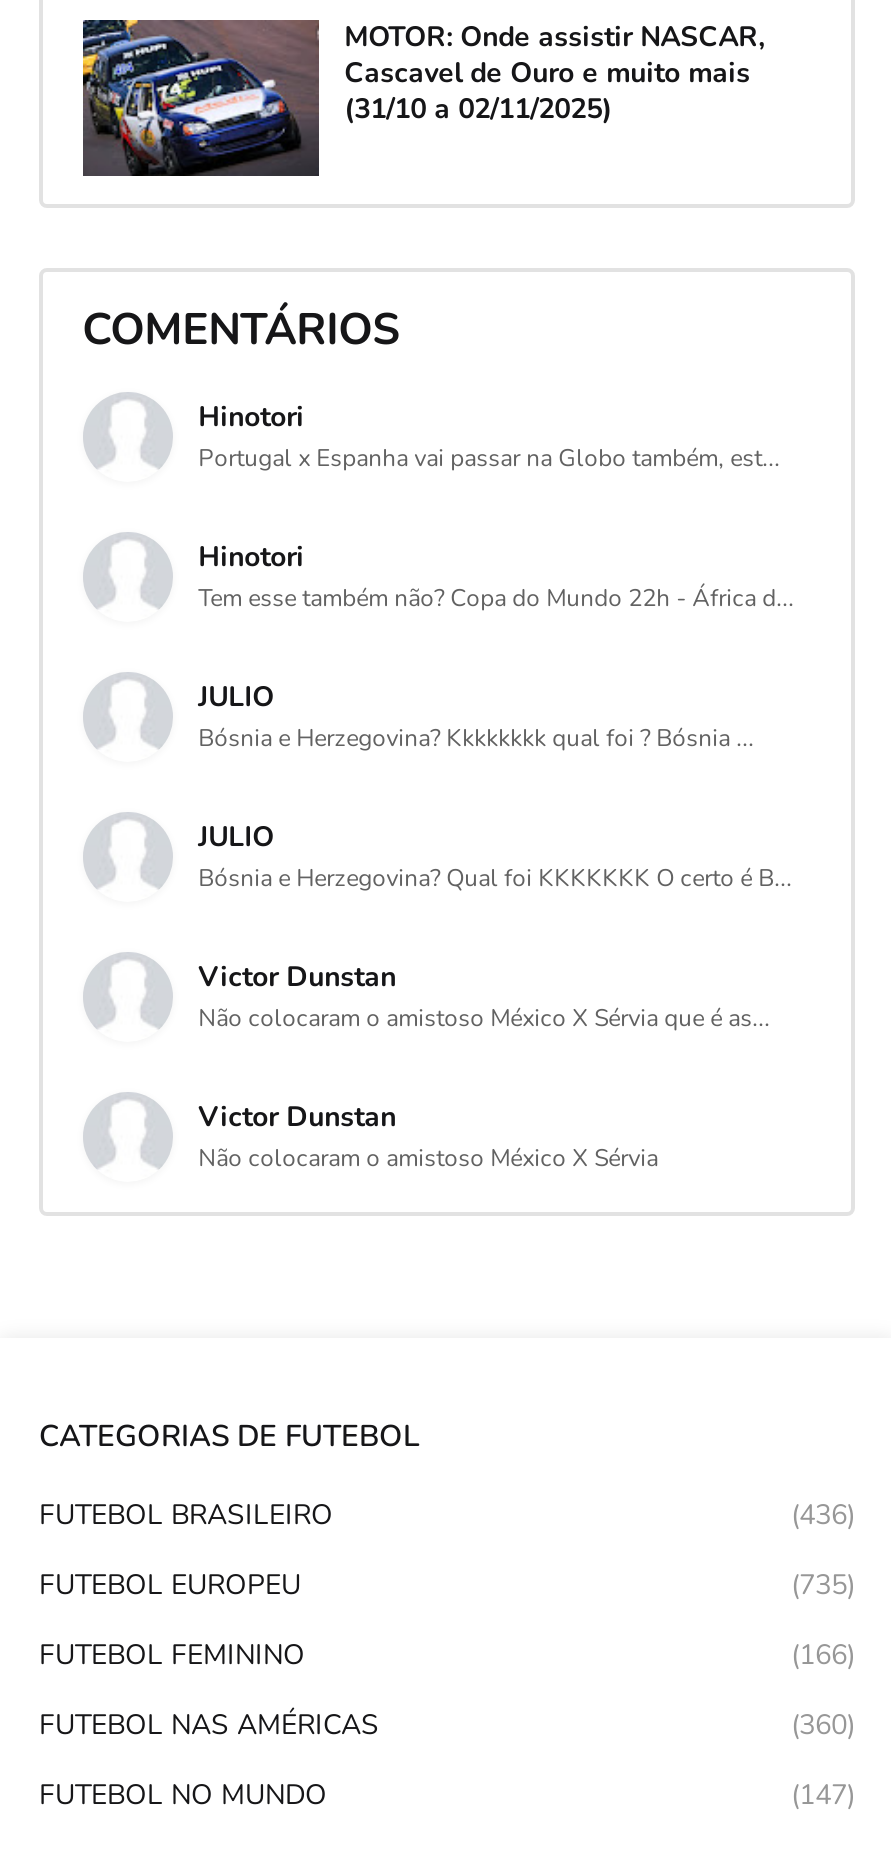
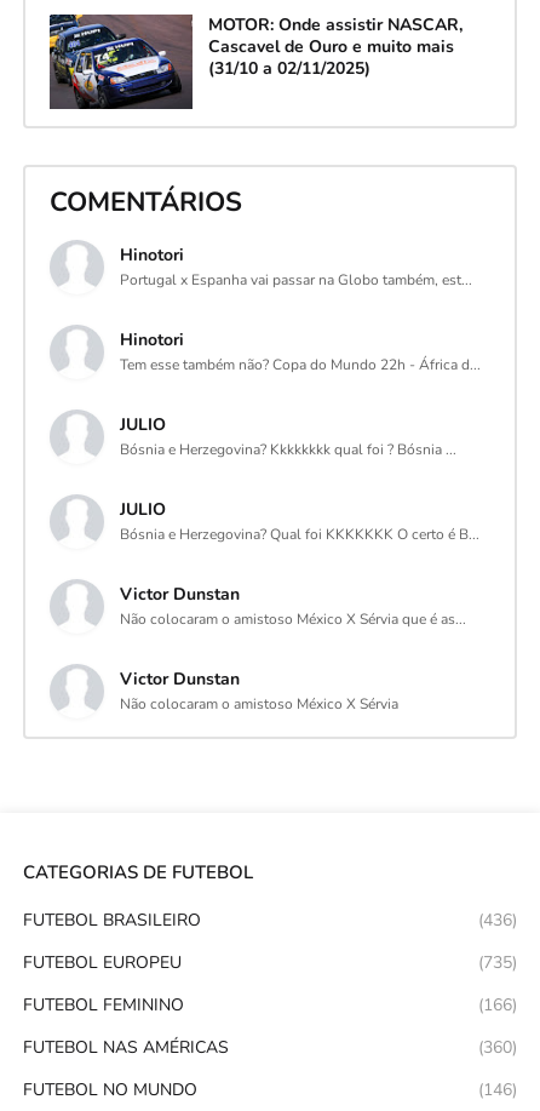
- (147)
+ (146)
